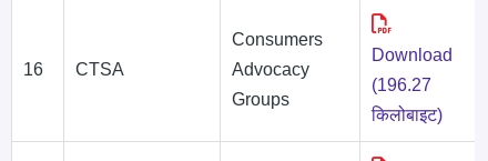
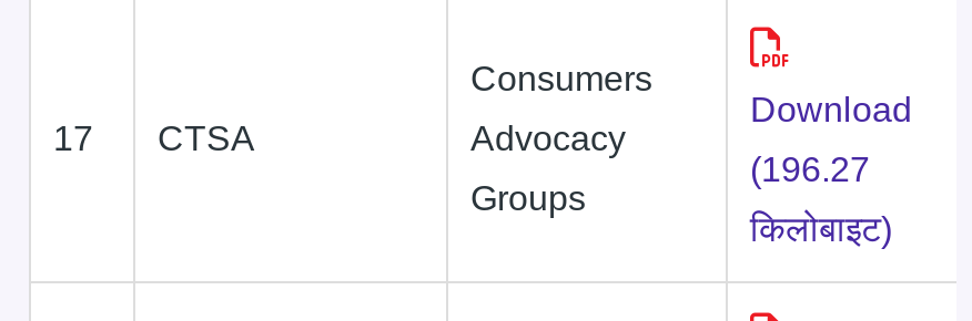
- 16 CTSA
+ 17 CTSA
